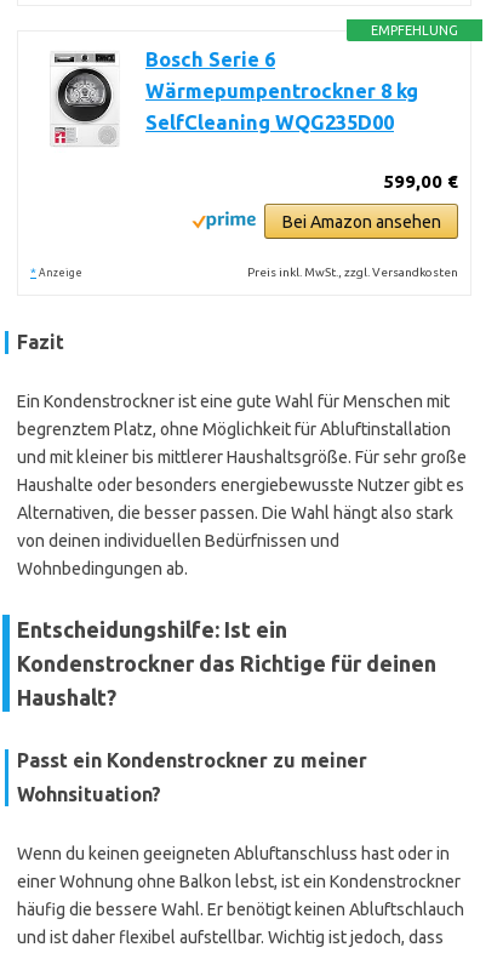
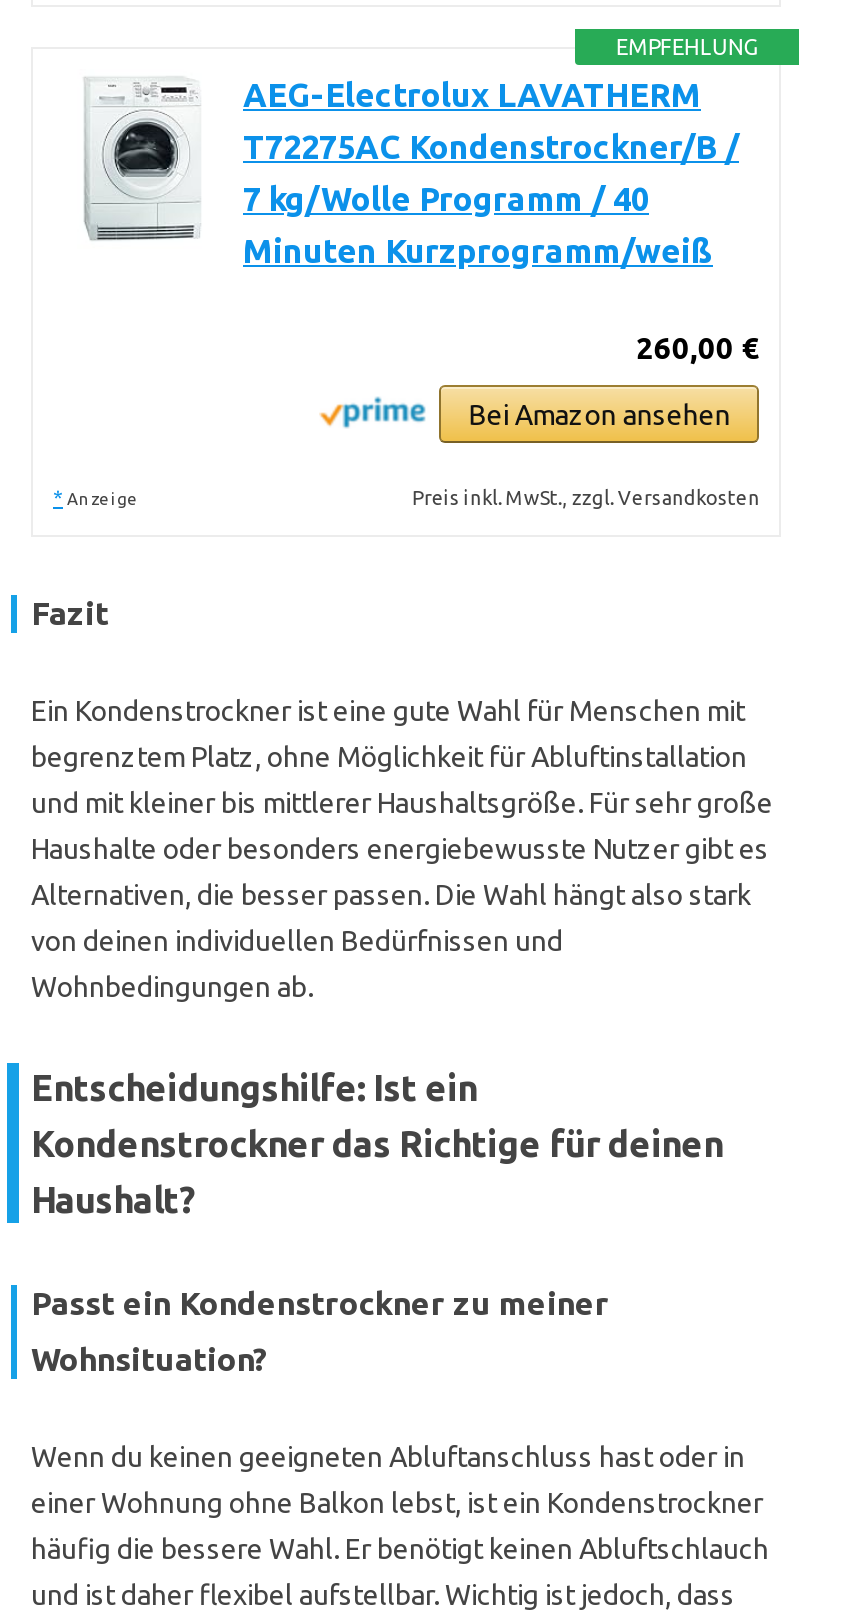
- [image]
- Bosch Serie 6
- Wärmepumpentrockner 8 kg
- SelfCleaning WQG235D00
+ [image]
+ AEG-Electrolux LAVATHERM
+ T72275AC Kondenstrockner/B /
+ 7 kg/Wolle Programm / 40
+ Minuten Kurzprogramm/weiß

- 599,00 €
+ 260,00 €
